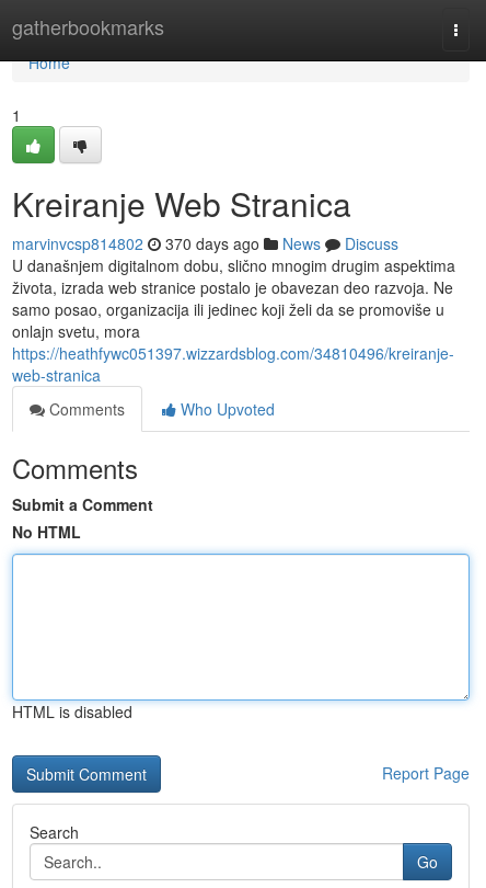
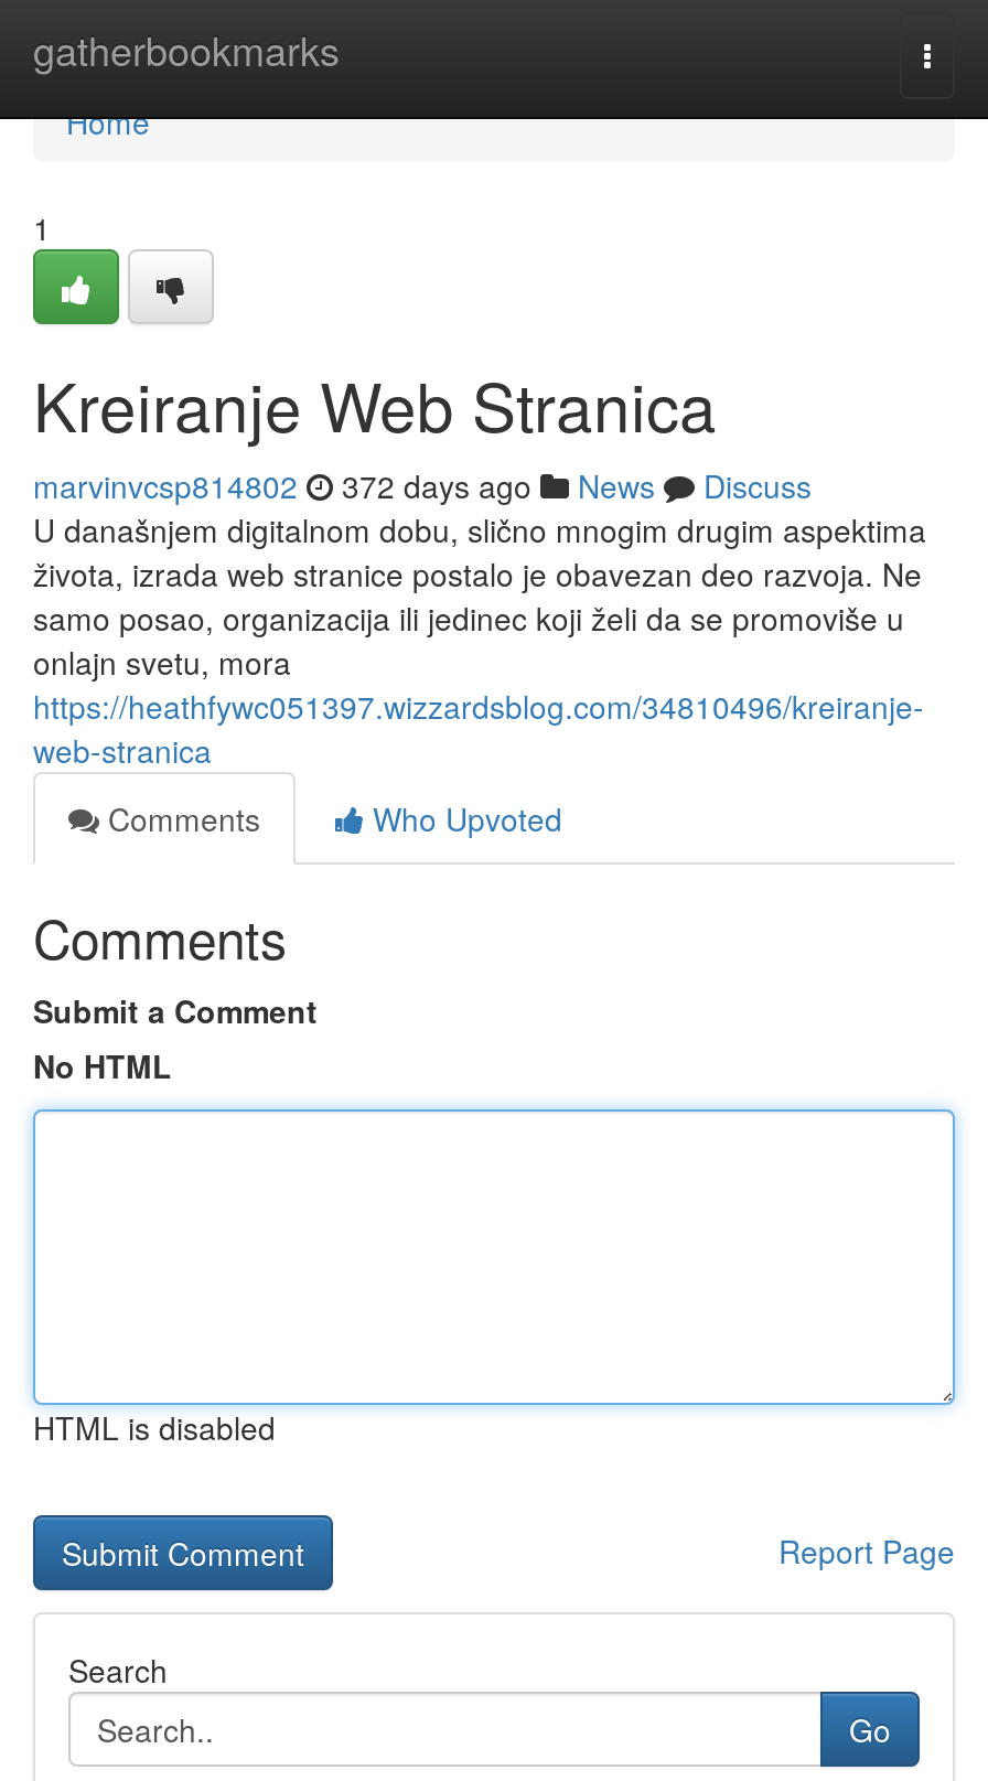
- marvinvcsp814802 370 days ago News Discuss
+ marvinvcsp814802 372 days ago News Discuss
